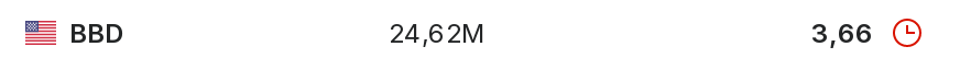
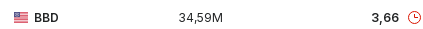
- 24,62M
+ 34,59M
